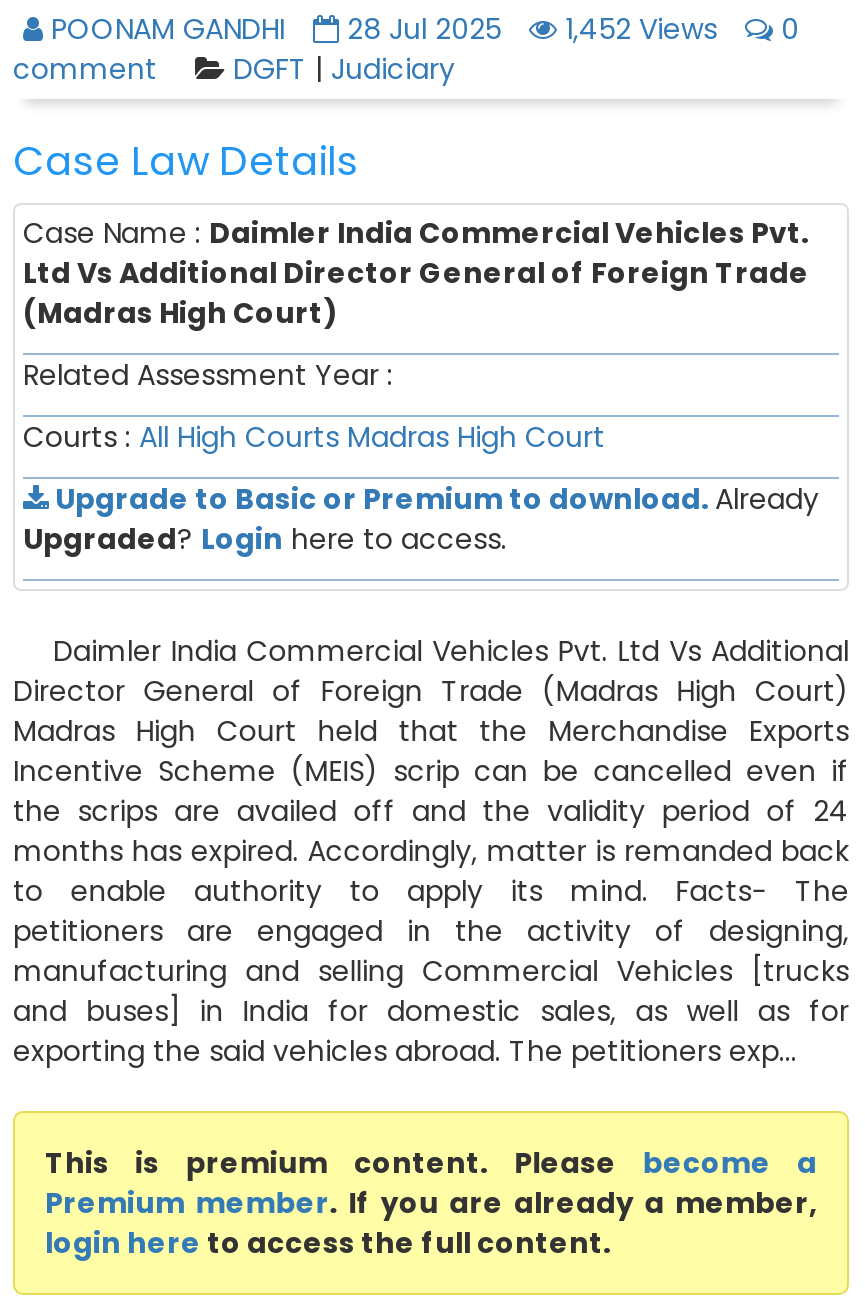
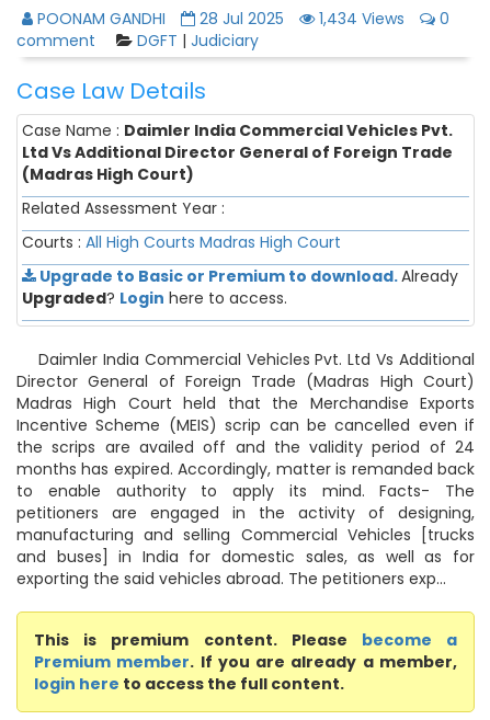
- POONAM GANDHI 28 Jul 2025 1,452 Views 0
+ POONAM GANDHI 28 Jul 2025 1,434 Views 0
